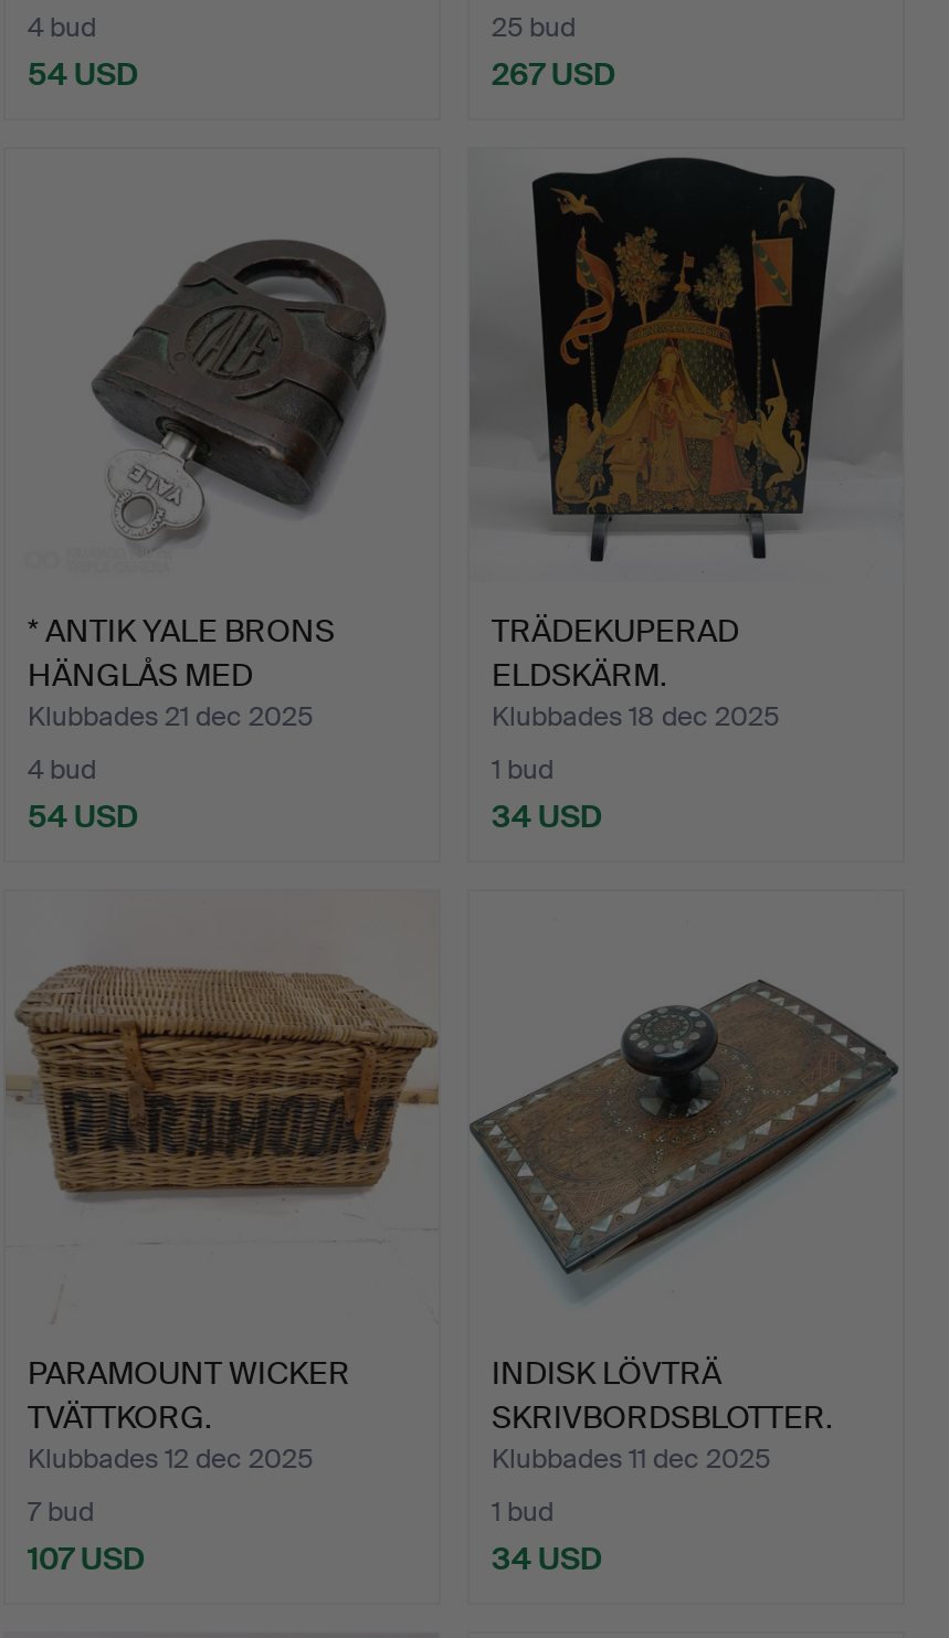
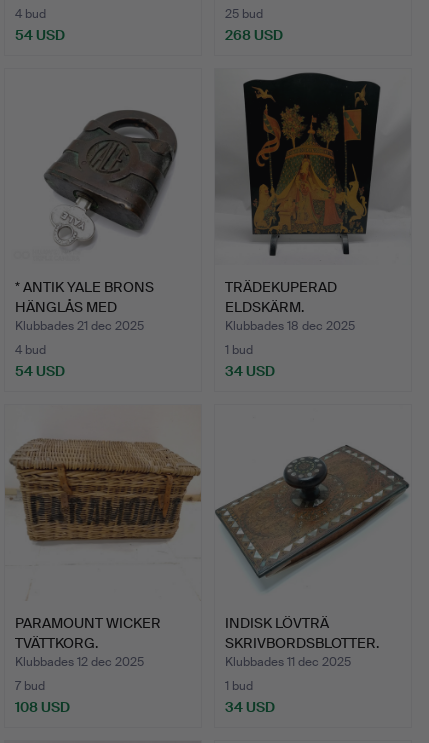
- 267 USD
+ 268 USD

- 107 USD
+ 108 USD
